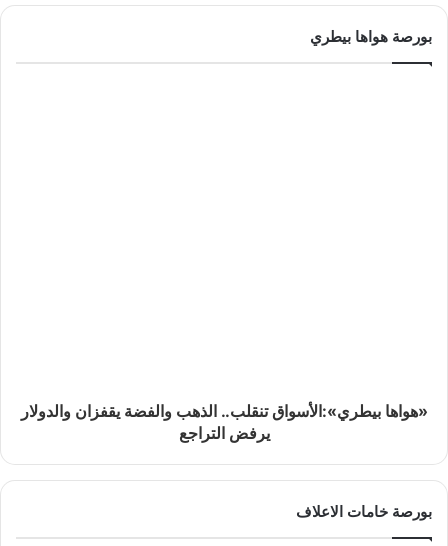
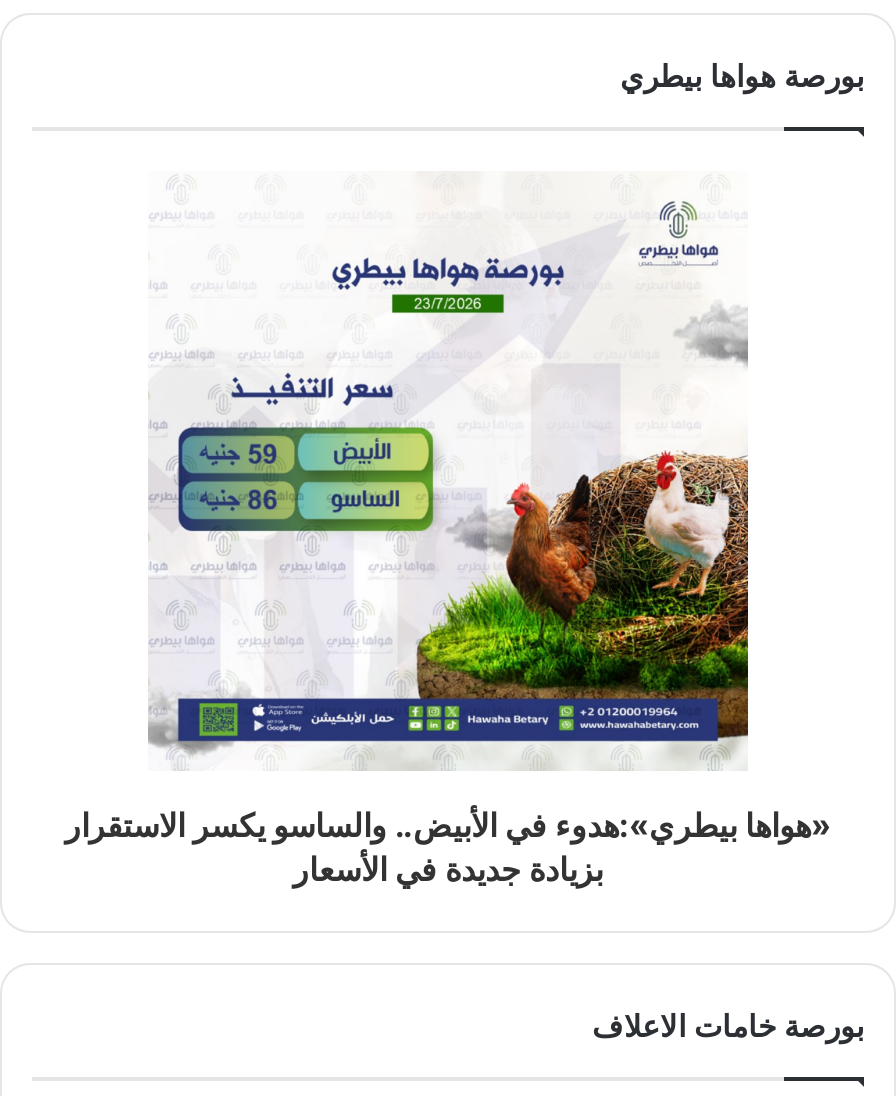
+ [image]

- «هواها بيطري»:الأسواق تنقلب.. الذهب والفضة يقفزان والدولار
- يرفض التراجع
+ «هواها بيطري»:هدوء في الأبيض.. والساسو يكسر الاستقرار
+ بزيادة جديدة في الأسعار
